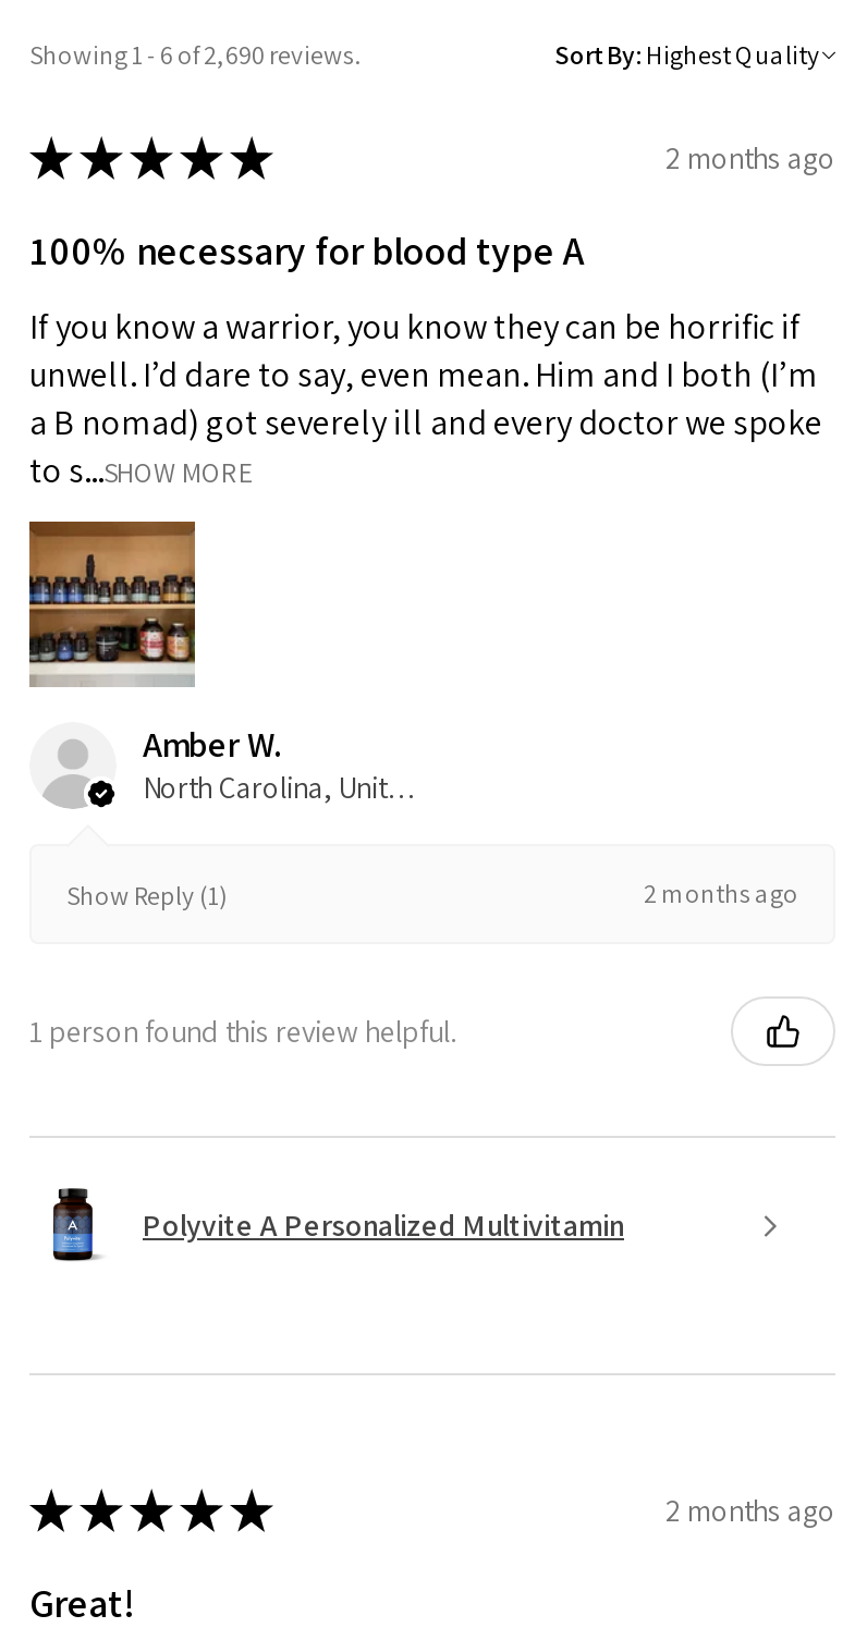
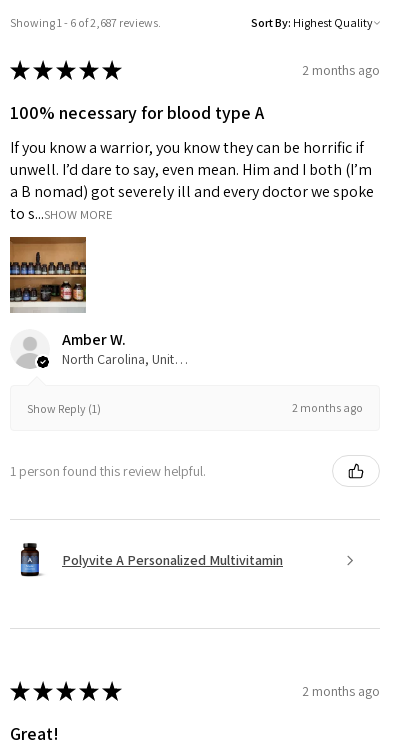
- Showing 1 - 6 of 2,690 reviews.
+ Showing 1 - 6 of 2,687 reviews.
